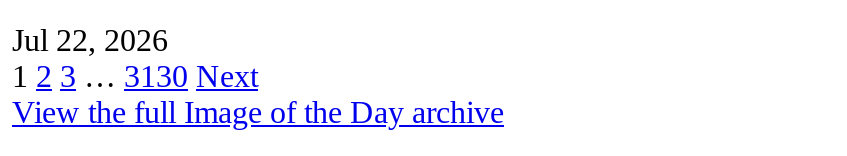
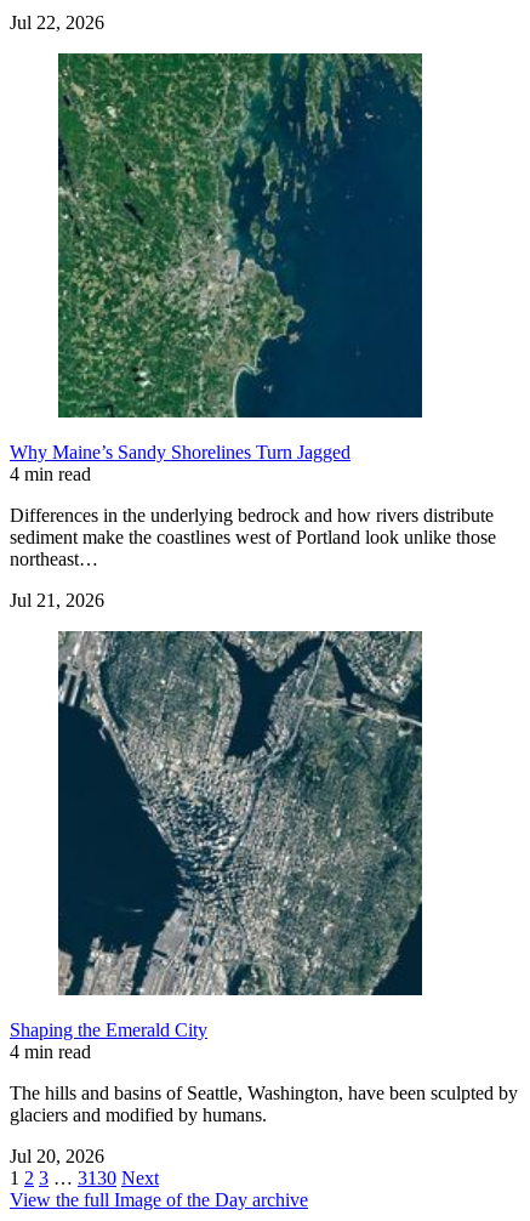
+ [image]
+ Why Maine’s Sandy Shorelines Turn Jagged
+ 4 min read
+ Differences in the underlying bedrock and how rivers distribute
+ sediment make the coastlines west of Portland look unlike those
+ northeast…
+ Jul 21, 2026

+ [image]
+ Shaping the Emerald City
+ 4 min read
+ The hills and basins of Seattle, Washington, have been sculpted by
+ glaciers and modified by humans.
+ Jul 20, 2026
